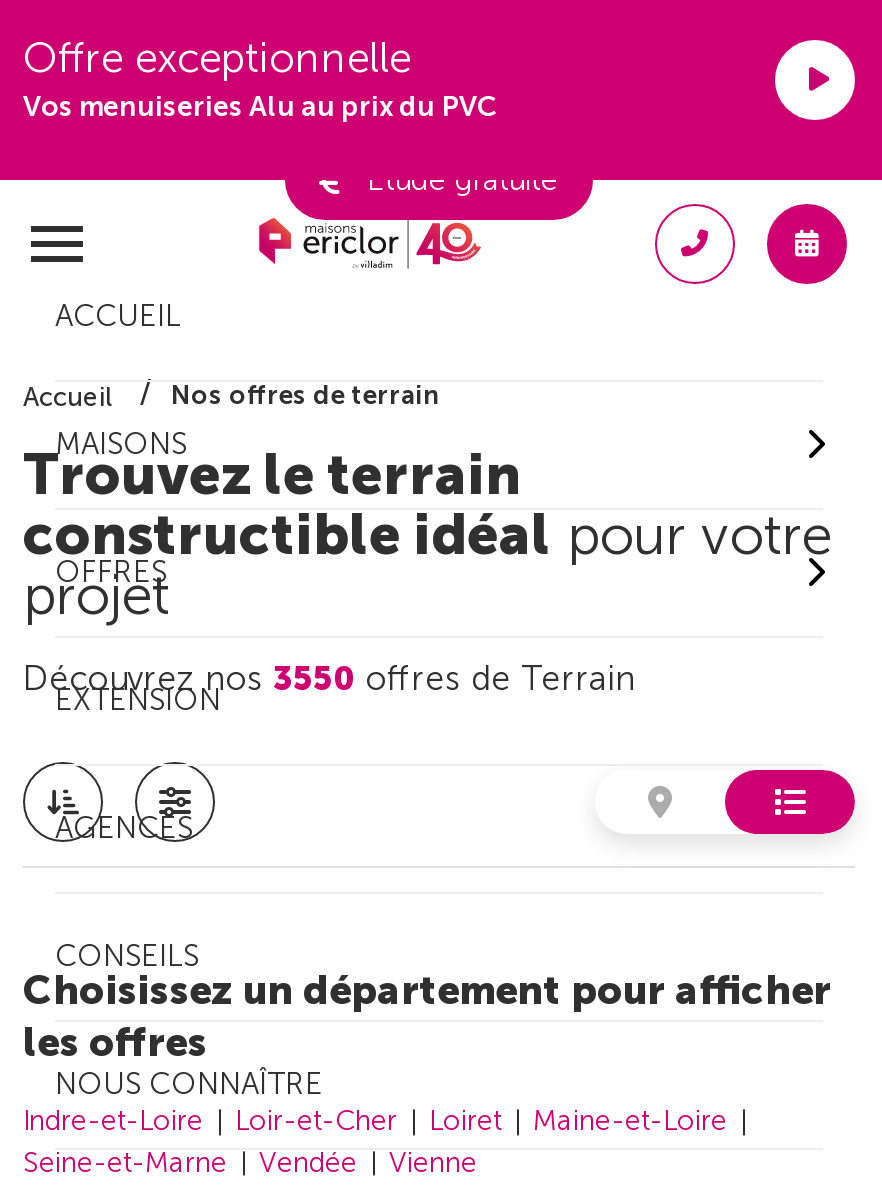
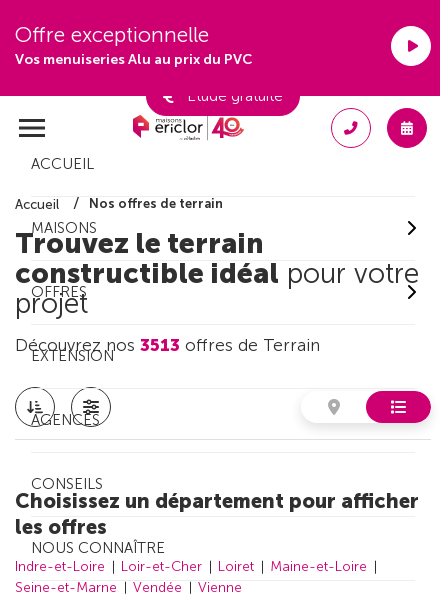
- Découvrez nos 3550 offres de Terrain
+ Découvrez nos 3513 offres de Terrain
